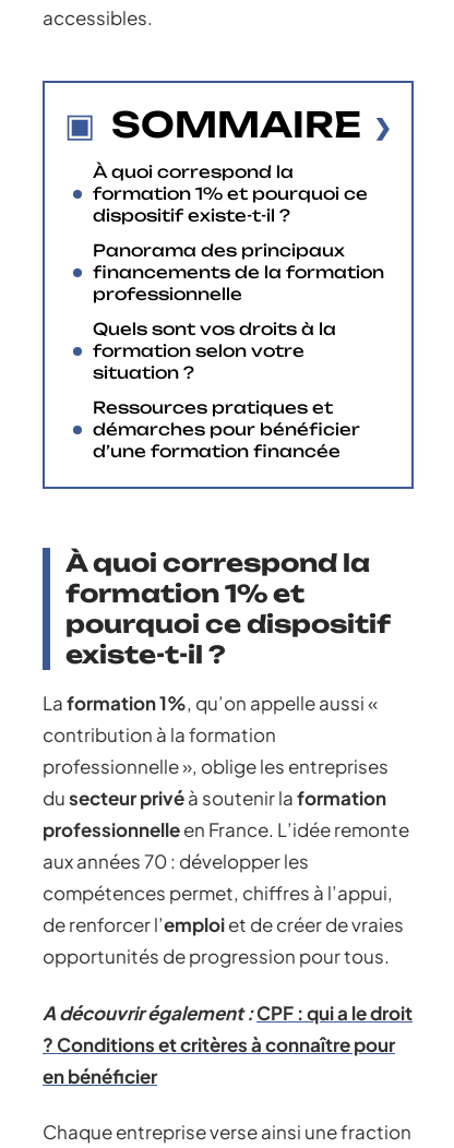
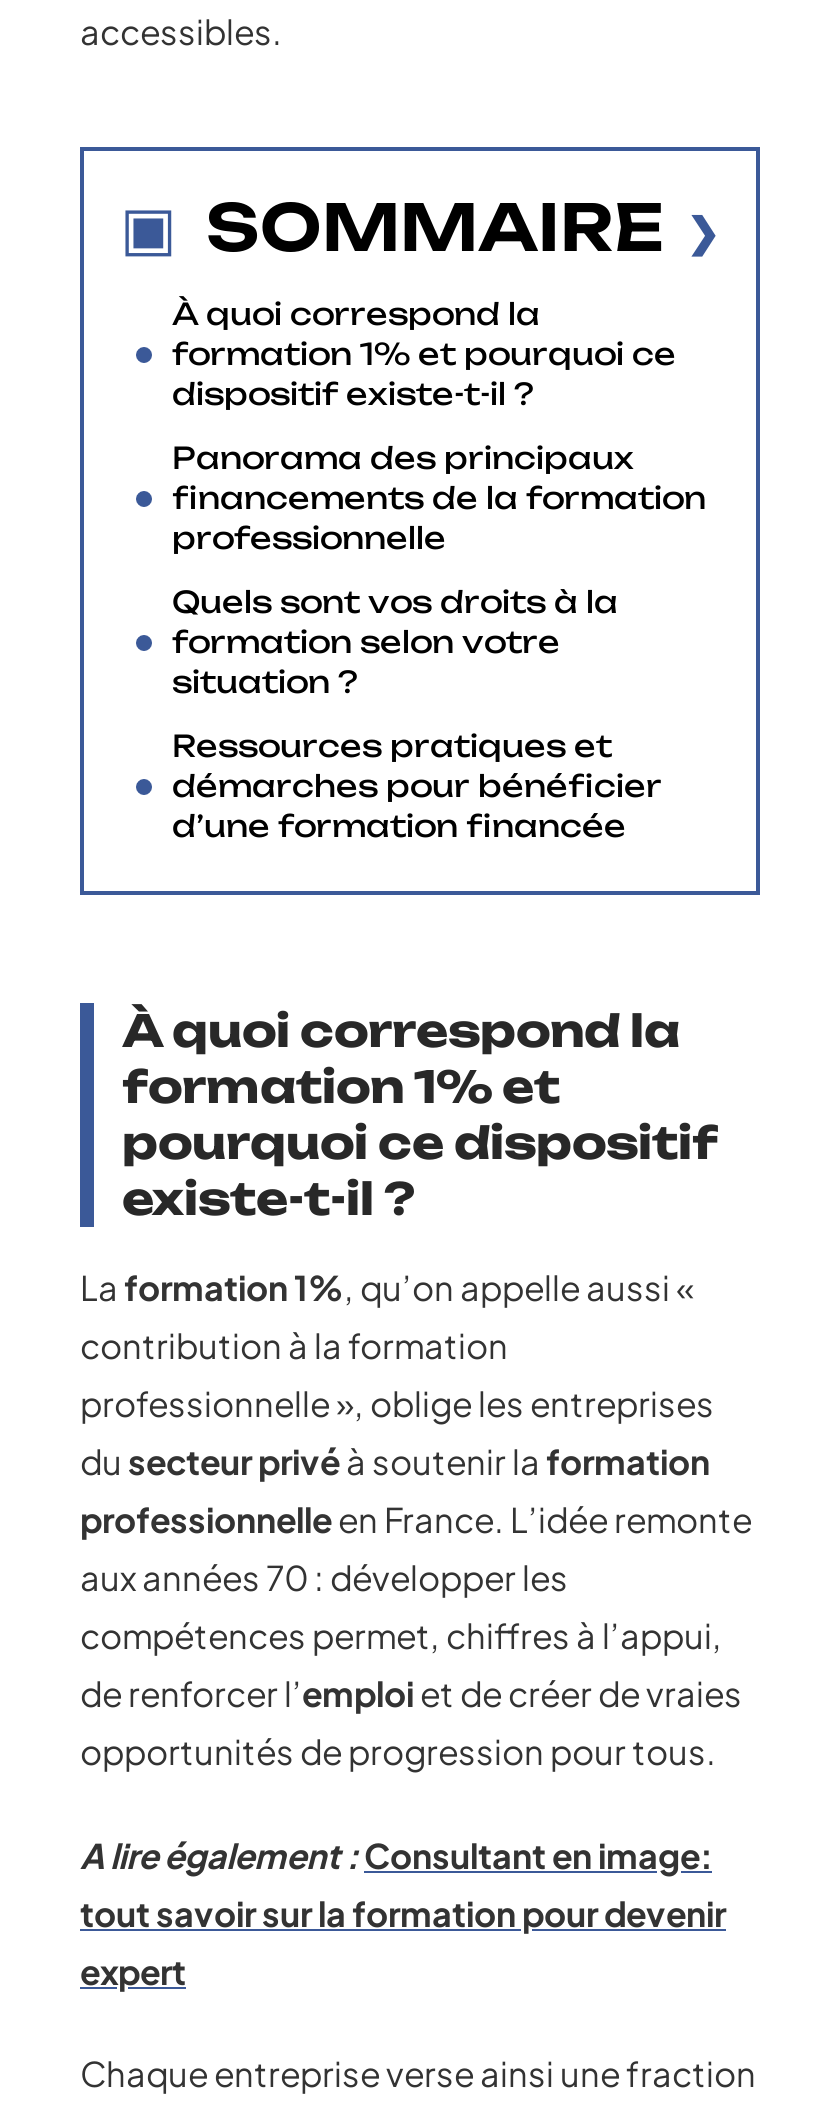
- A découvrir également : CPF : qui a le droit
- ? Conditions et critères à connaître pour
- en bénéficier
+ A lire également : Consultant en image:
+ tout savoir sur la formation pour devenir
+ expert
